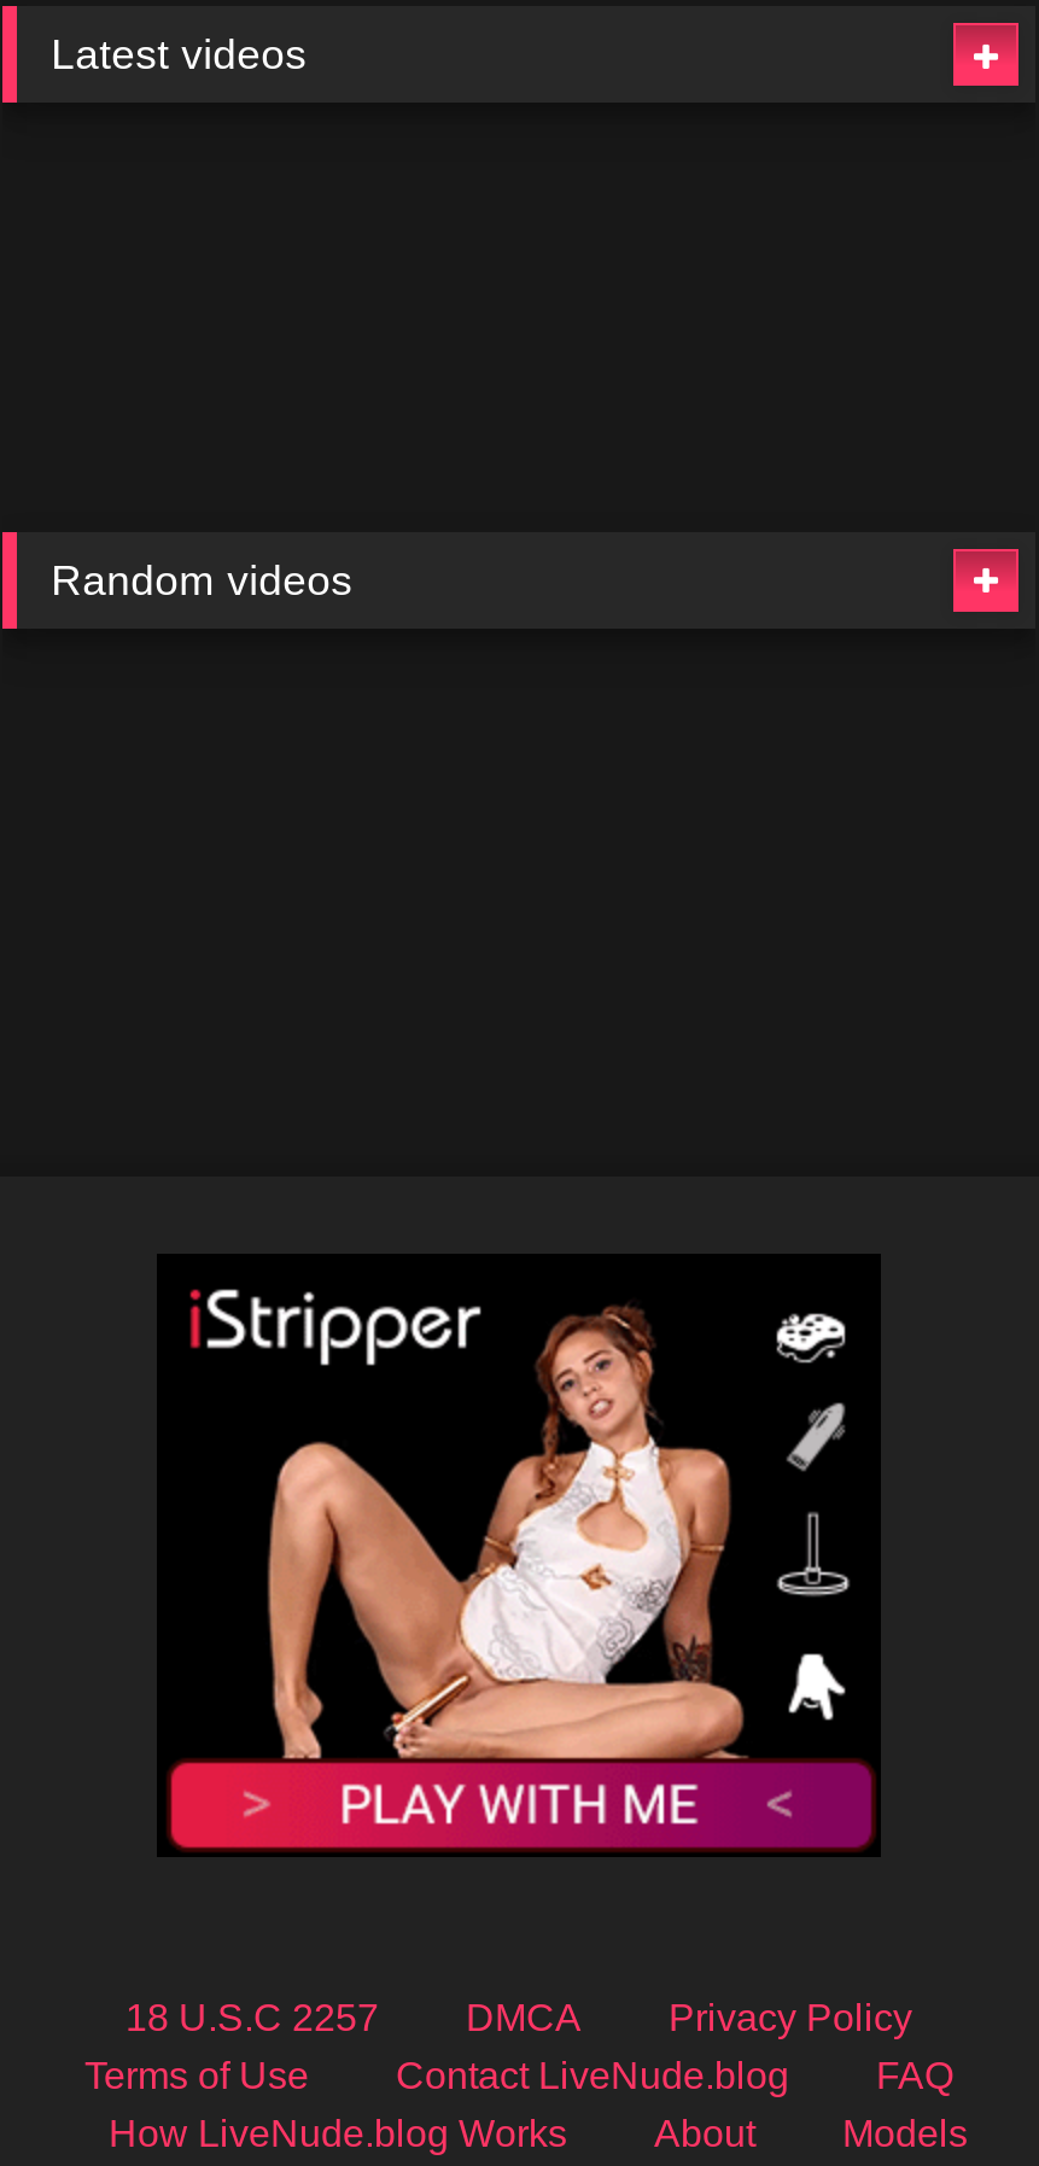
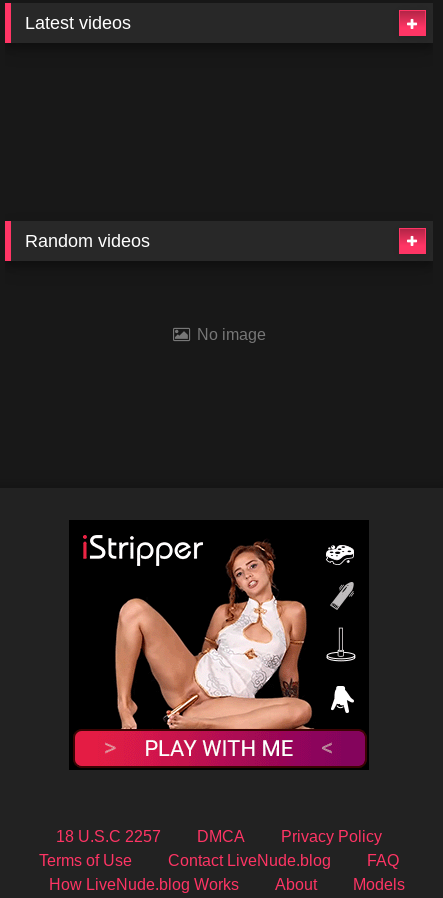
+ No image
